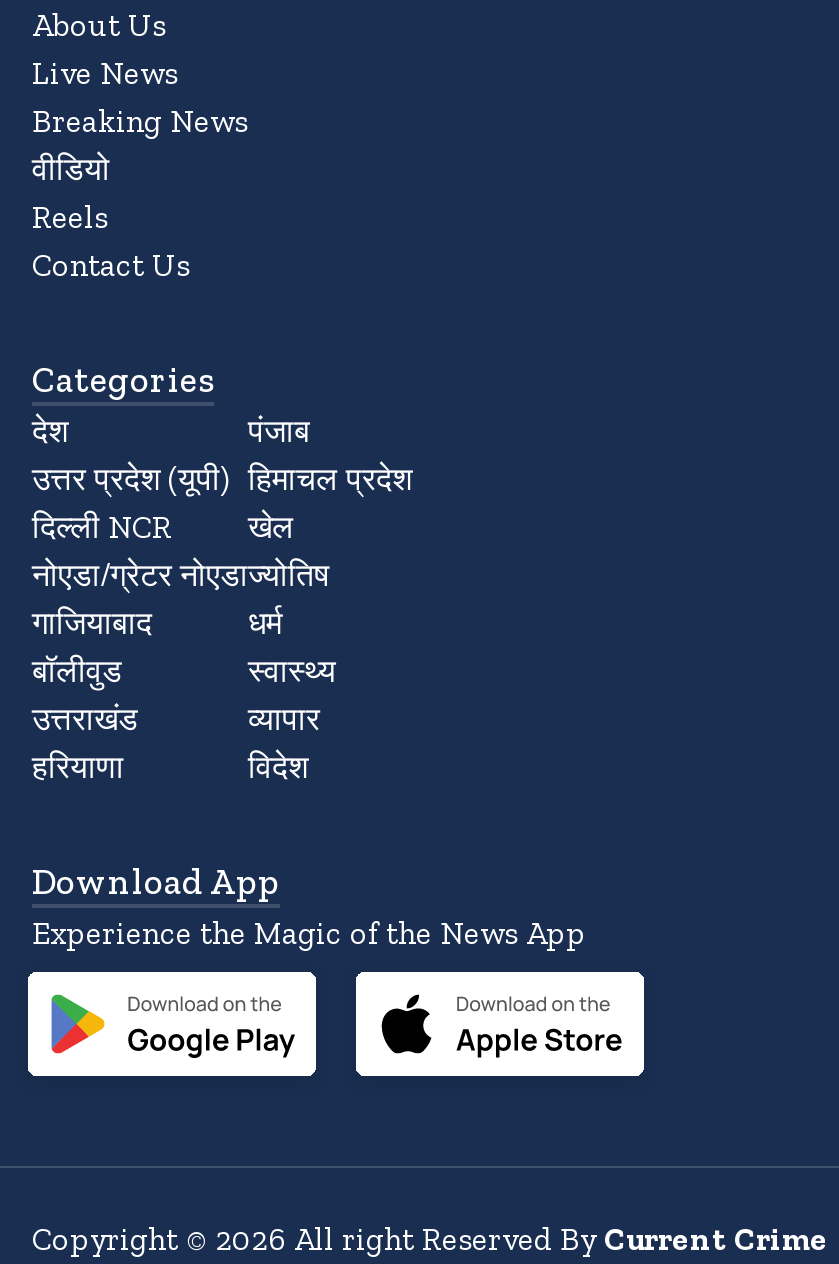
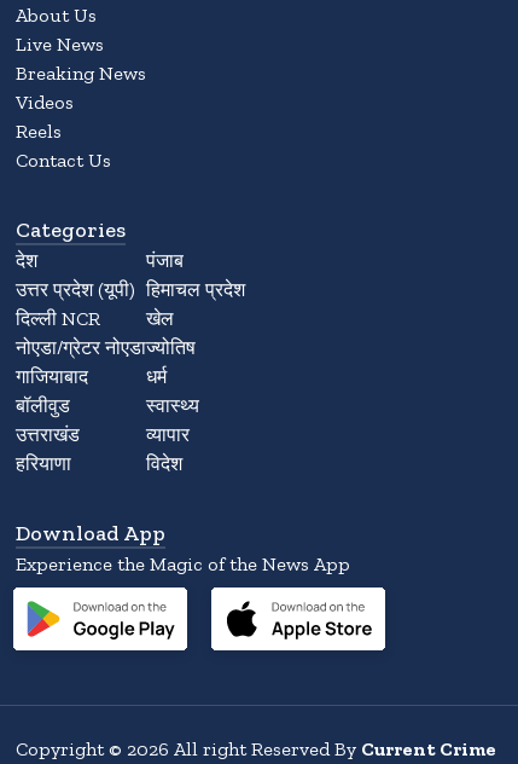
- वीडियो
+ Videos
